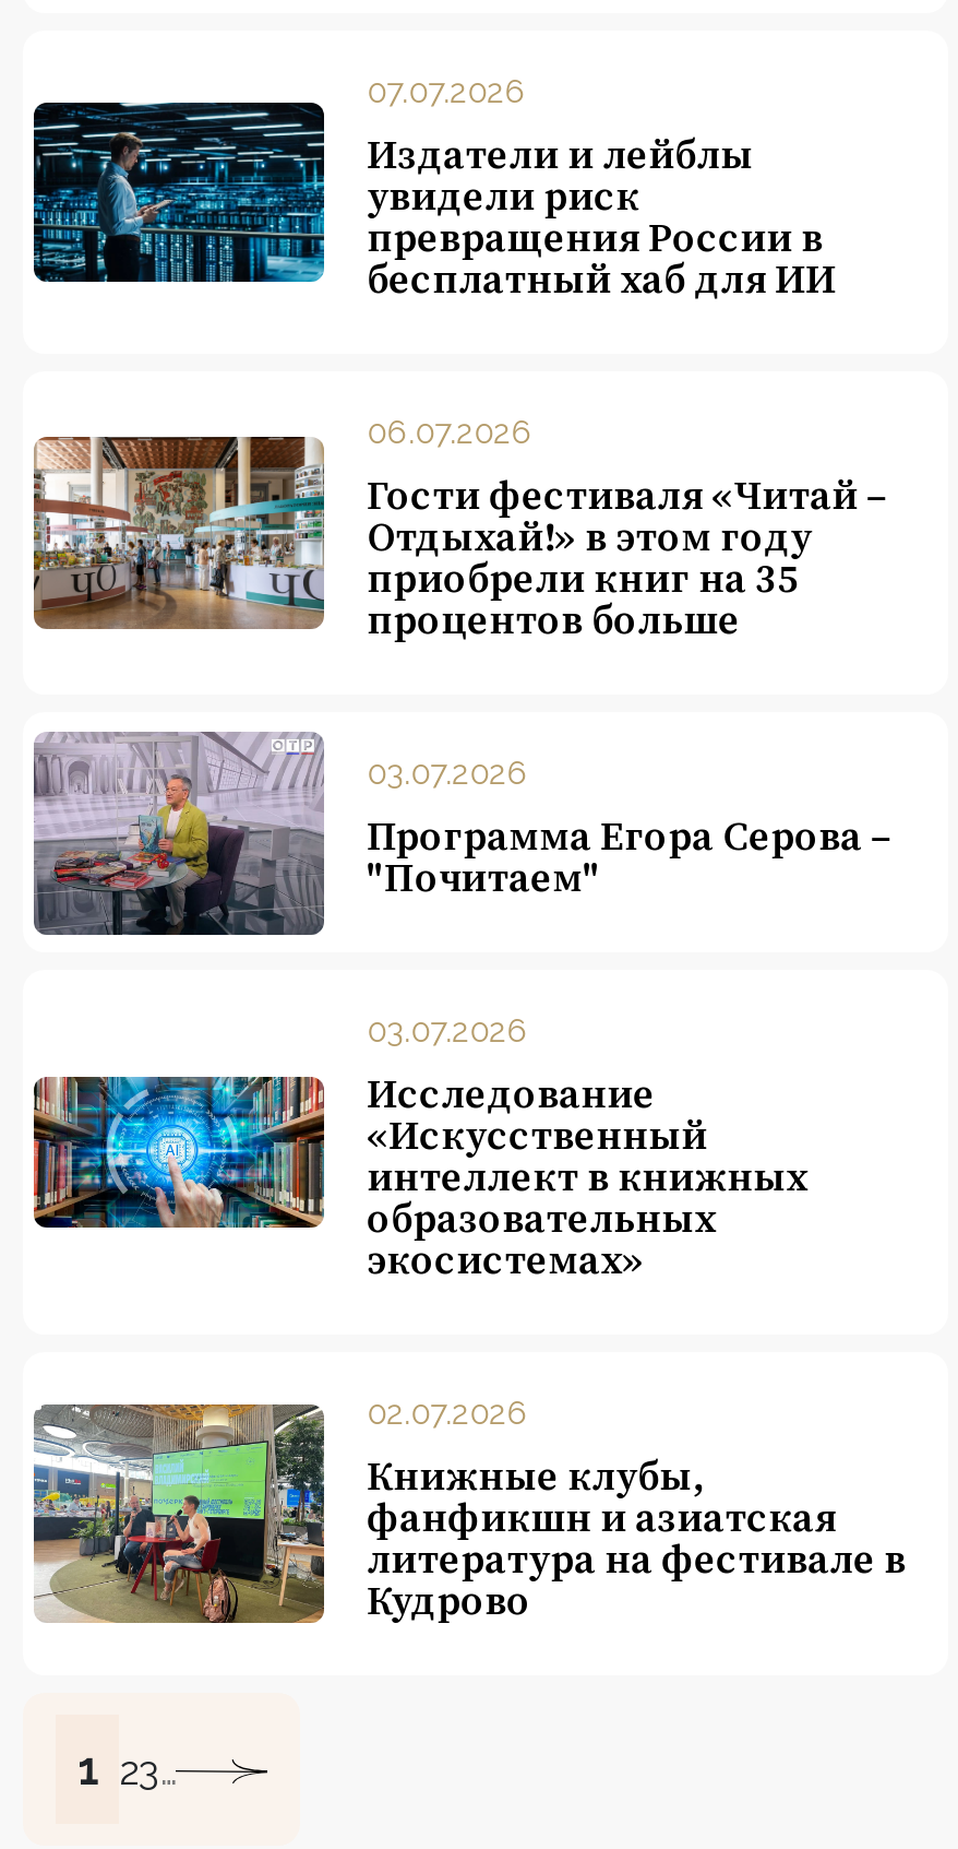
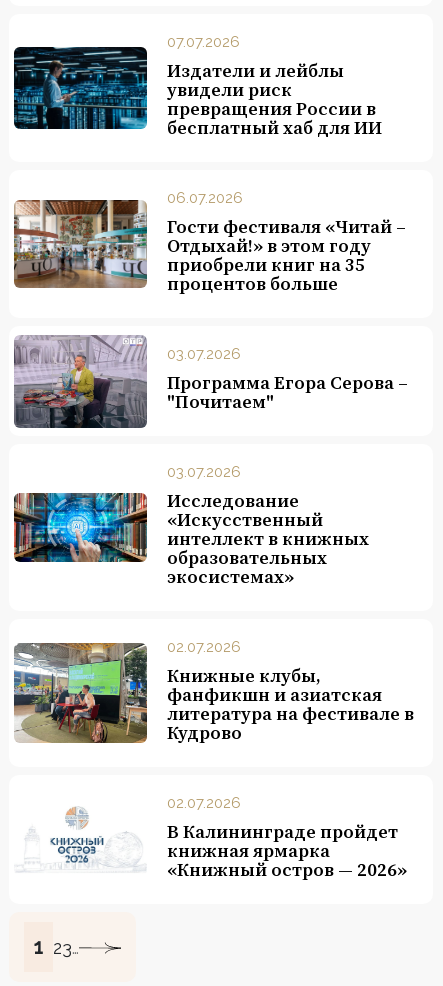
+ [image]

+ 02.07.2026
+ В Калининграде пройдет
+ книжная ярмарка
+ «Книжный остров — 2026»
